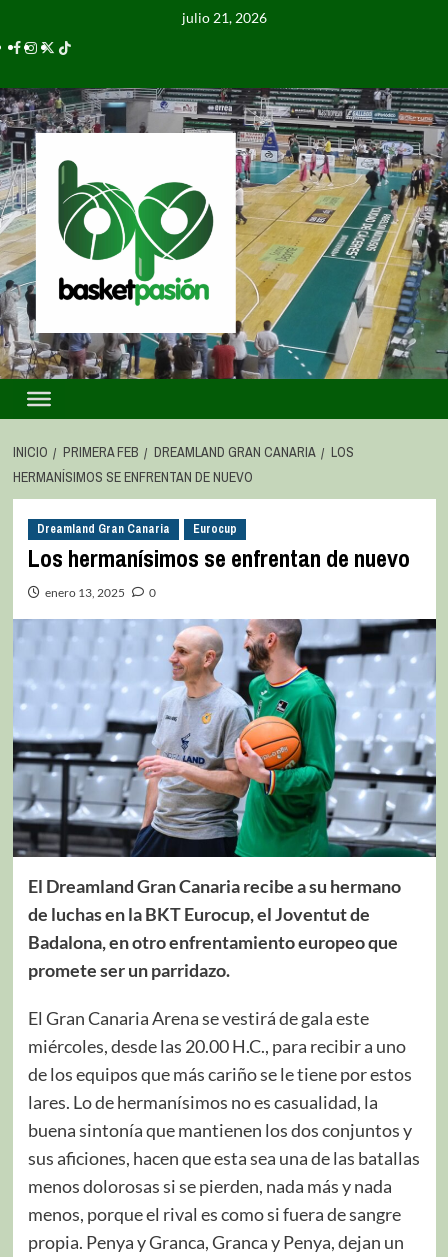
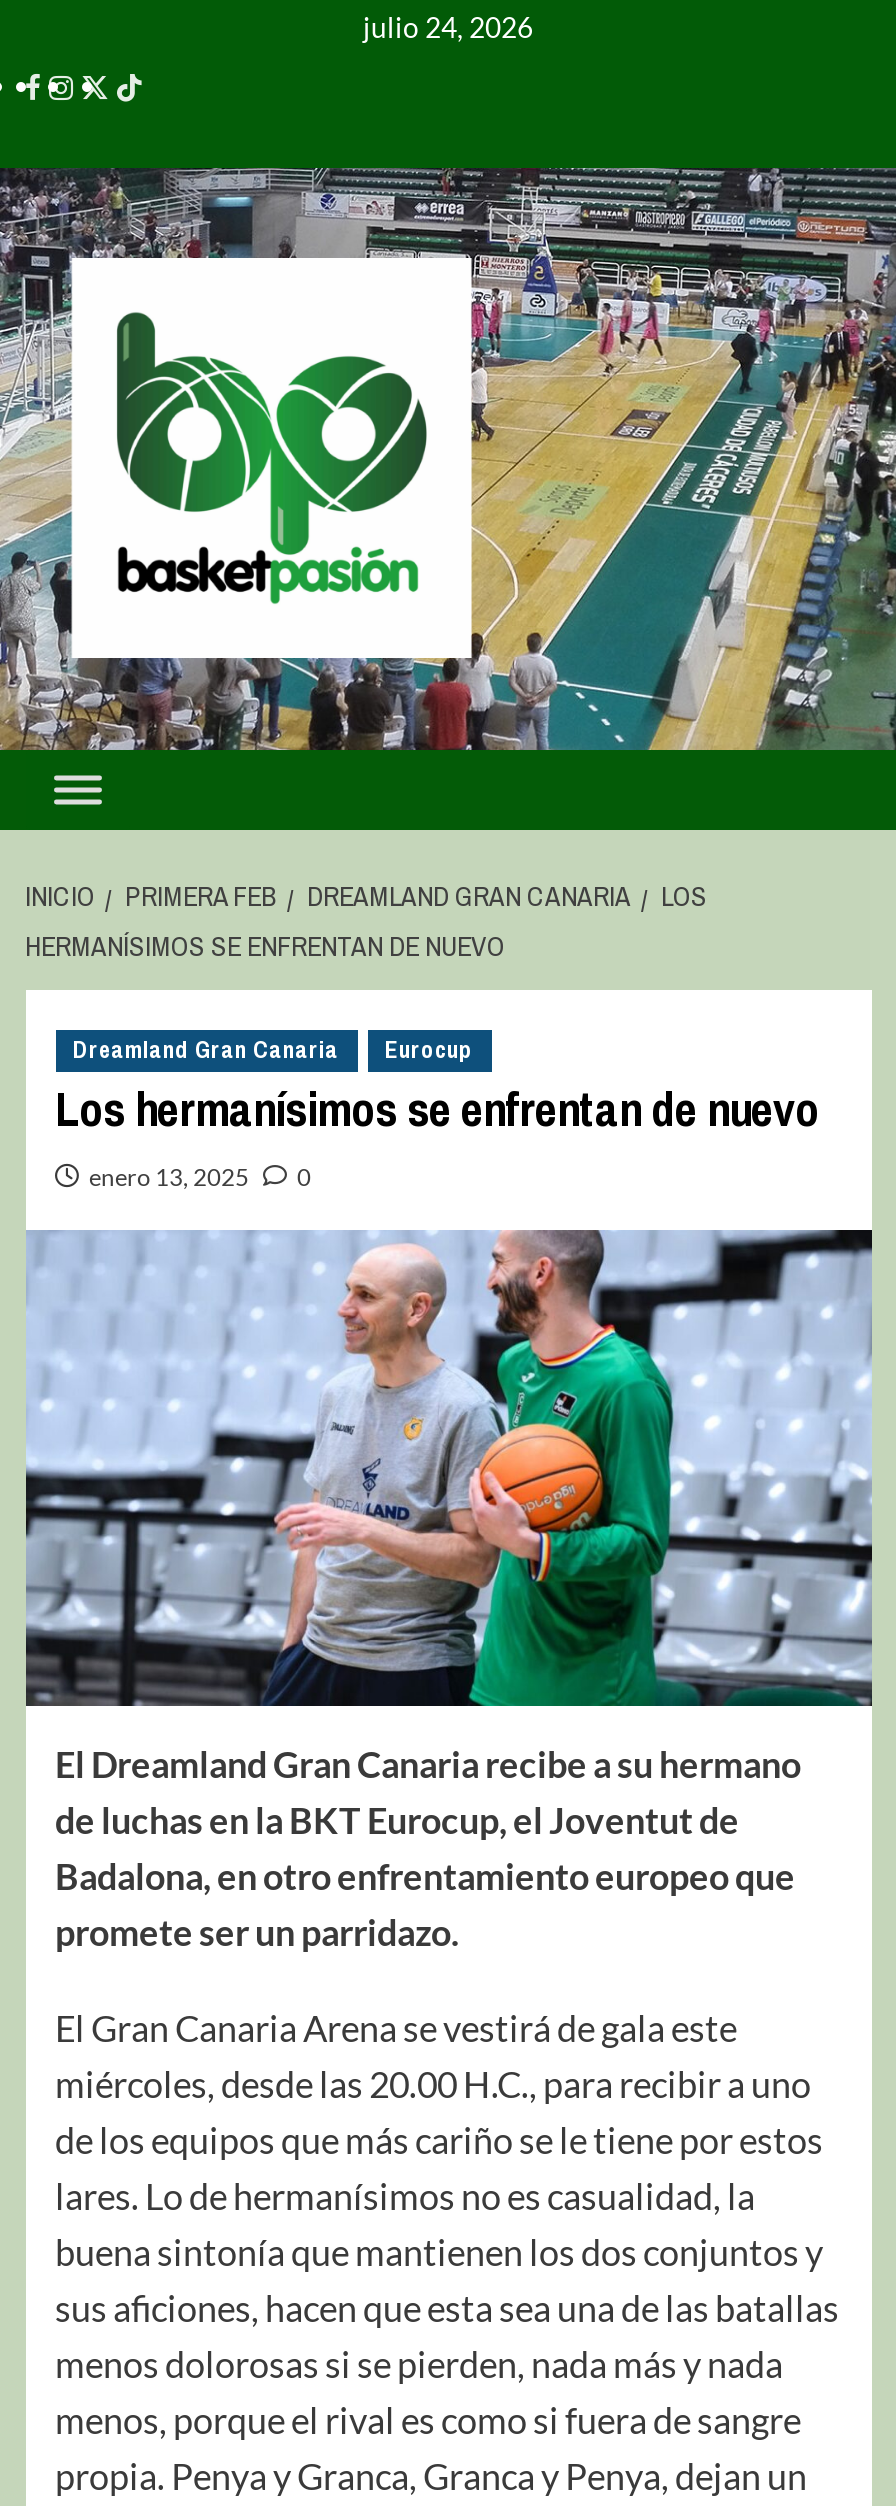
- julio 21, 2026
+ julio 24, 2026
